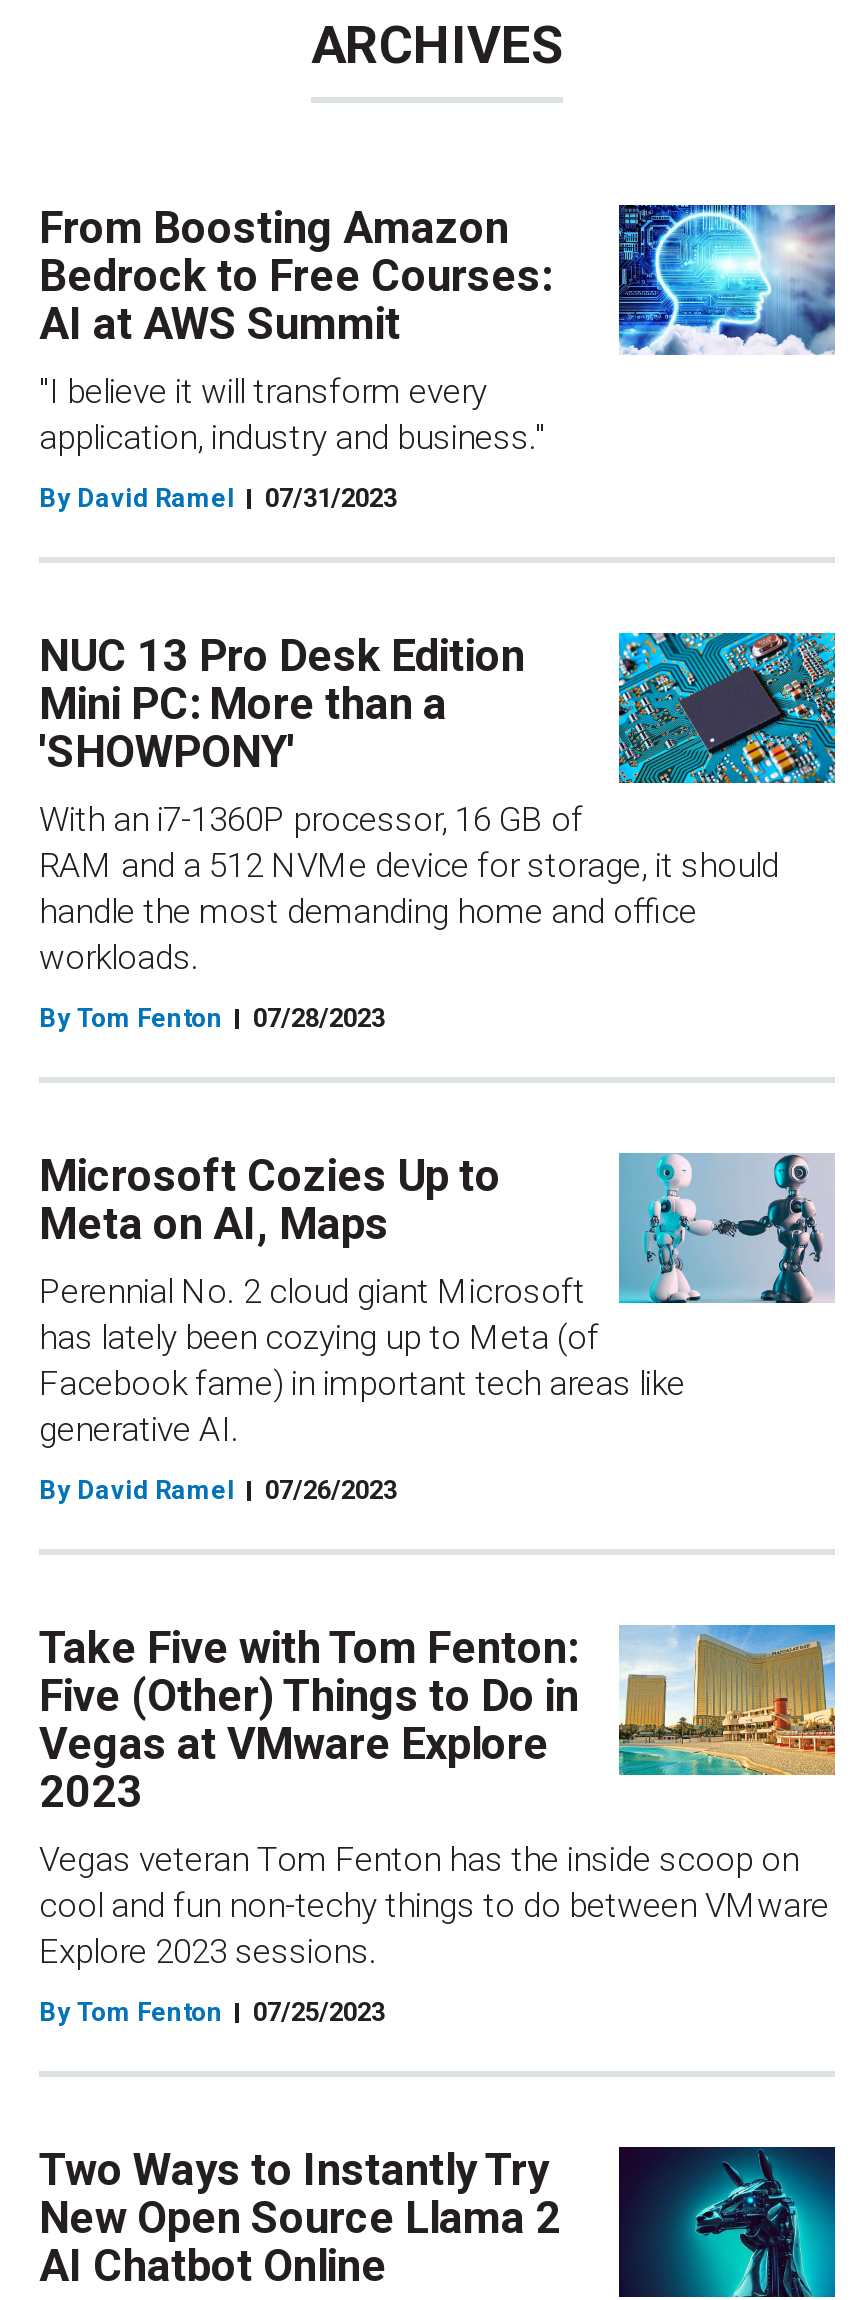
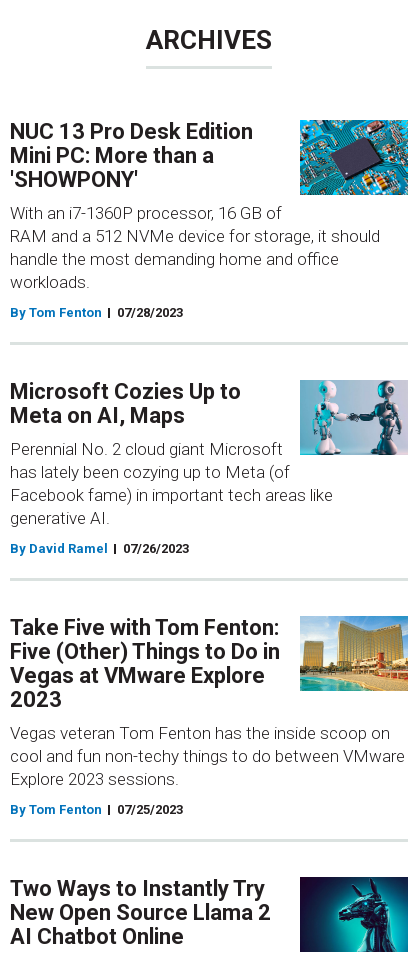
- [image]
- From Boosting Amazon
- Bedrock to Free Courses:
- AI at AWS Summit
- "I believe it will transform every
- application, industry and business."
- By David Ramel
- 07/31/2023
